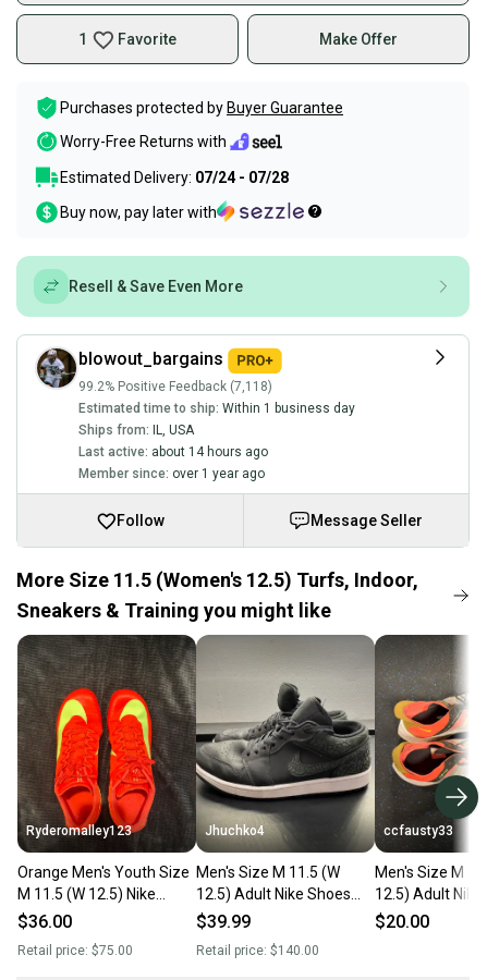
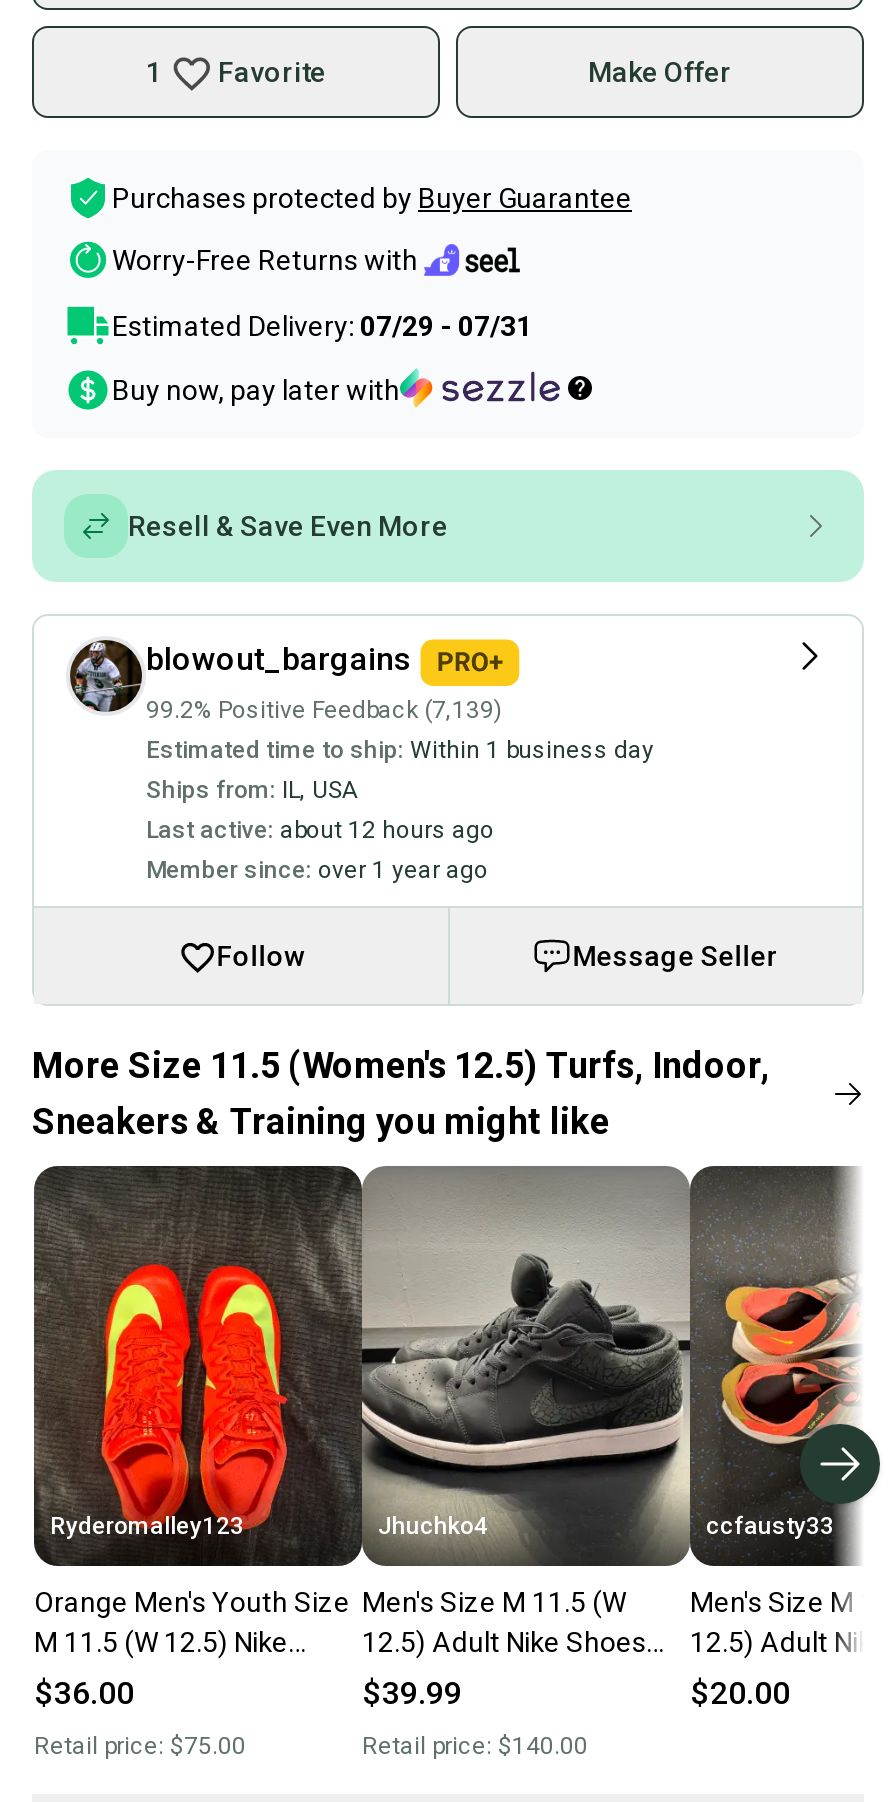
- Estimated Delivery: 07/24 - 07/28
+ Estimated Delivery: 07/29 - 07/31

- 99.2% Positive Feedback (7,118)
+ 99.2% Positive Feedback (7,139)

- Last active: about 14 hours ago
+ Last active: about 12 hours ago
